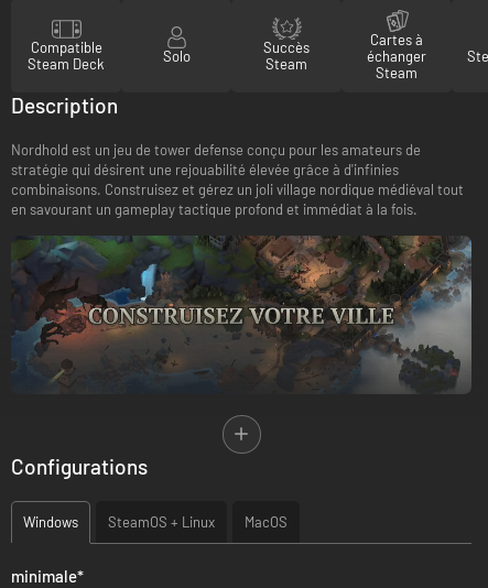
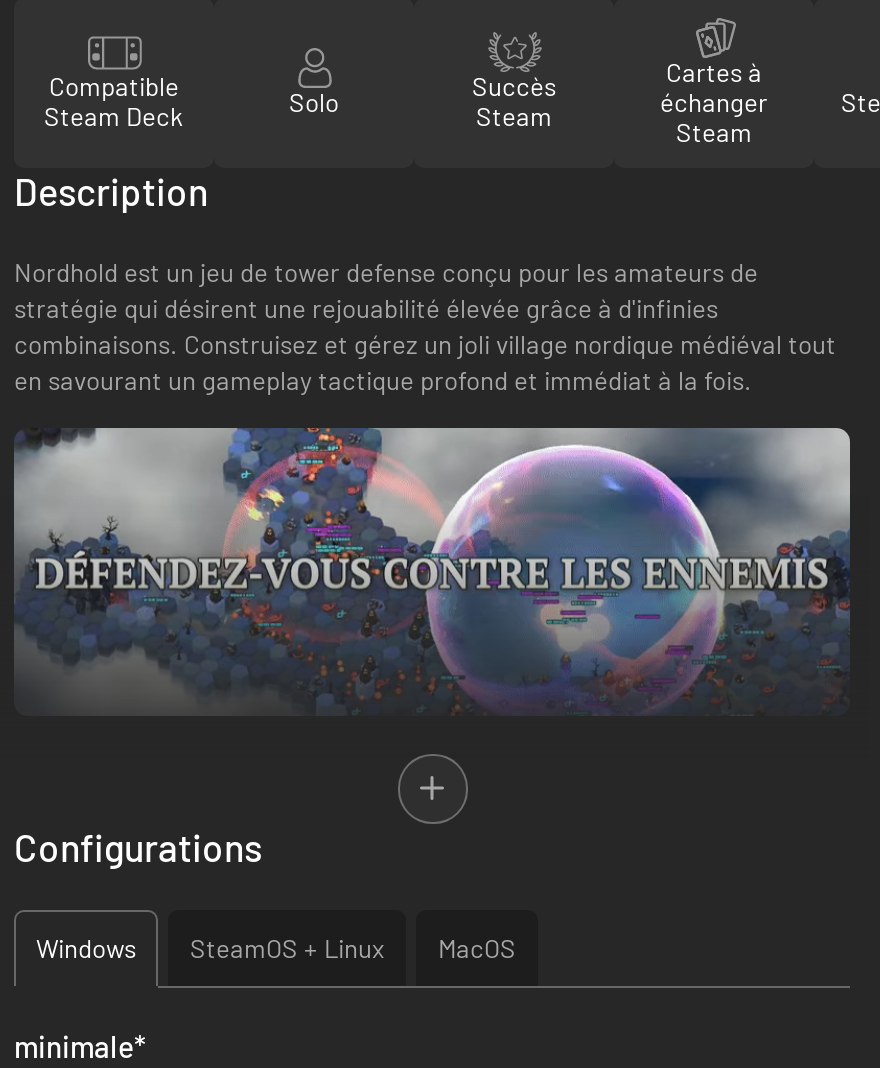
- [image]
+ [image]
